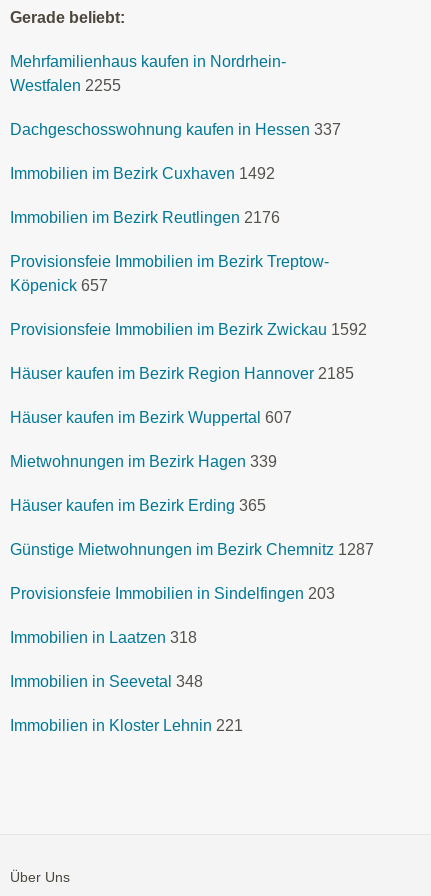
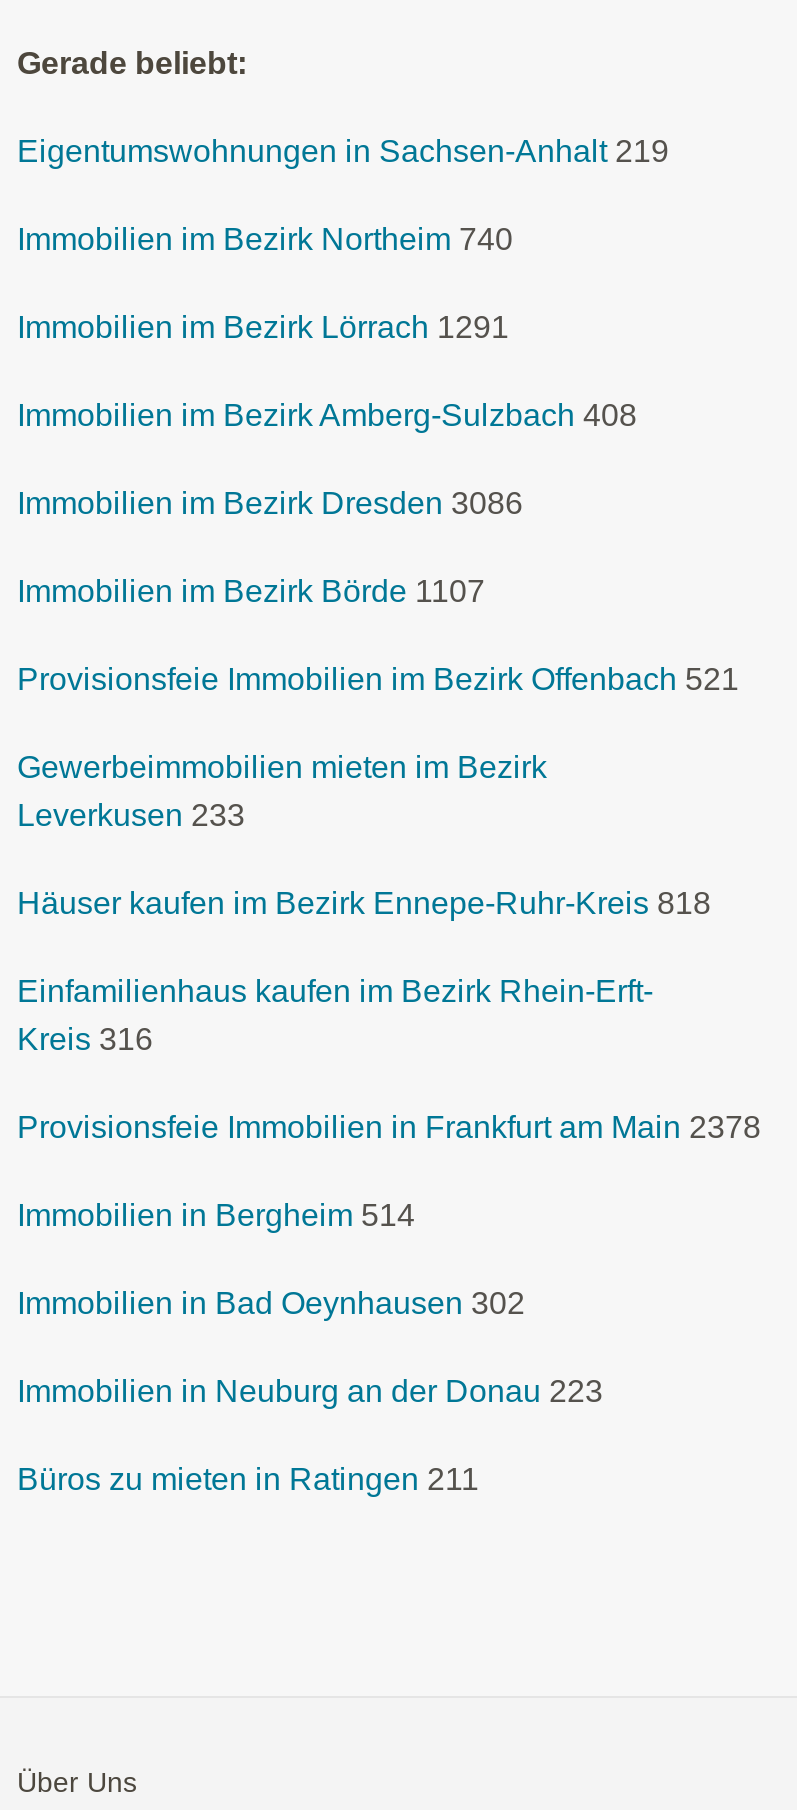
- Mehrfamilienhaus kaufen in Nordrhein-
- Westfalen 2255
+ Eigentumswohnungen in Sachsen-Anhalt 219

- Dachgeschosswohnung kaufen in Hessen 337
+ Immobilien im Bezirk Northeim 740

- Immobilien im Bezirk Cuxhaven 1492
+ Immobilien im Bezirk Lörrach 1291

- Immobilien im Bezirk Reutlingen 2176
+ Immobilien im Bezirk Amberg-Sulzbach 408

- Provisionsfeie Immobilien im Bezirk Treptow-
- Köpenick 657
+ Immobilien im Bezirk Dresden 3086

- Provisionsfeie Immobilien im Bezirk Zwickau 1592
+ Immobilien im Bezirk Börde 1107

- Häuser kaufen im Bezirk Region Hannover 2185
+ Provisionsfeie Immobilien im Bezirk Offenbach 521

- Häuser kaufen im Bezirk Wuppertal 607
+ Gewerbeimmobilien mieten im Bezirk
+ Leverkusen 233

- Mietwohnungen im Bezirk Hagen 339
+ Häuser kaufen im Bezirk Ennepe-Ruhr-Kreis 818

- Häuser kaufen im Bezirk Erding 365
+ Einfamilienhaus kaufen im Bezirk Rhein-Erft-
+ Kreis 316

- Günstige Mietwohnungen im Bezirk Chemnitz 1287
+ Provisionsfeie Immobilien in Frankfurt am Main 2378

- Provisionsfeie Immobilien in Sindelfingen 203
+ Immobilien in Bergheim 514

- Immobilien in Laatzen 318
+ Immobilien in Bad Oeynhausen 302

- Immobilien in Seevetal 348
+ Immobilien in Neuburg an der Donau 223

- Immobilien in Kloster Lehnin 221
+ Büros zu mieten in Ratingen 211
